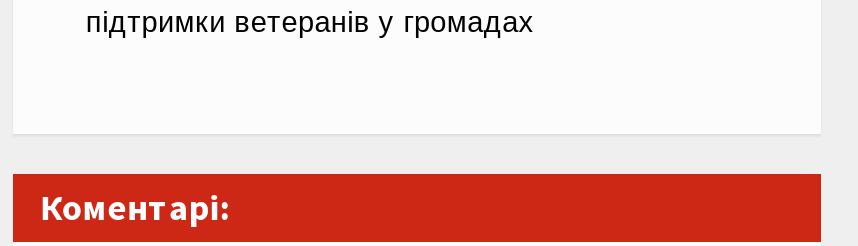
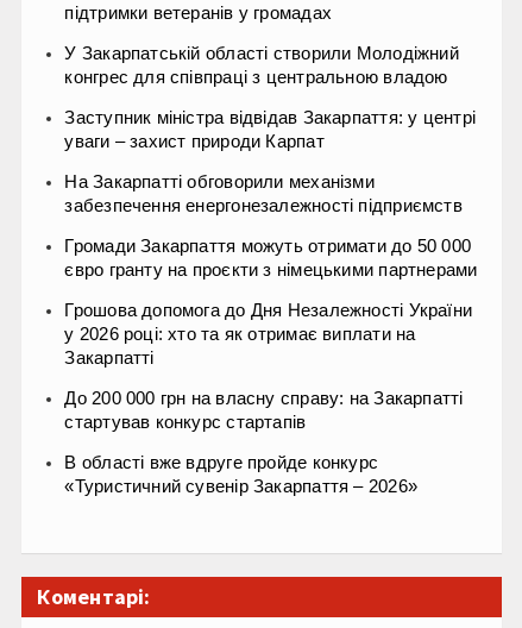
+ У Закарпатській області створили Молодіжний
+ конгрес для співпраці з центральною владою
+ Заступник міністра відвідав Закарпаття: у центрі
+ уваги – захист природи Карпат
+ На Закарпатті обговорили механізми
+ забезпечення енергонезалежності підприємств
+ Громади Закарпаття можуть отримати до 50 000
+ євро гранту на проєкти з німецькими партнерами
+ Грошова допомога до Дня Незалежності України
+ у 2026 році: хто та як отримає виплати на
+ Закарпатті
+ До 200 000 грн на власну справу: на Закарпатті
+ стартував конкурс стартапів
+ В області вже вдруге пройде конкурс
+ «Туристичний сувенір Закарпаття – 2026»
